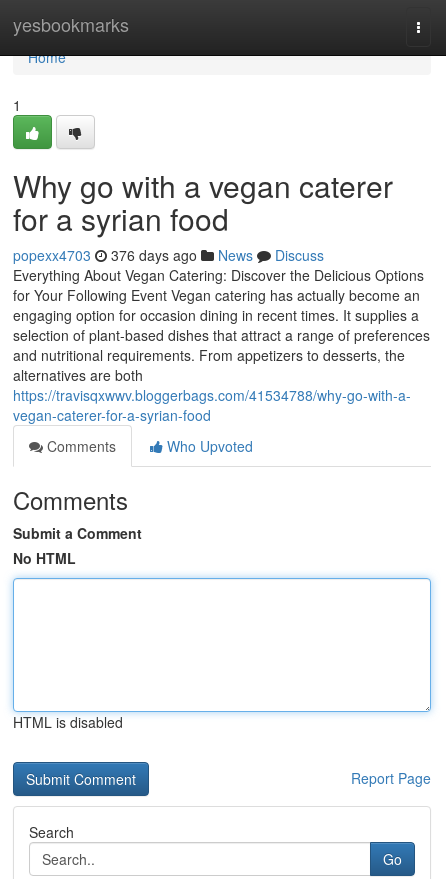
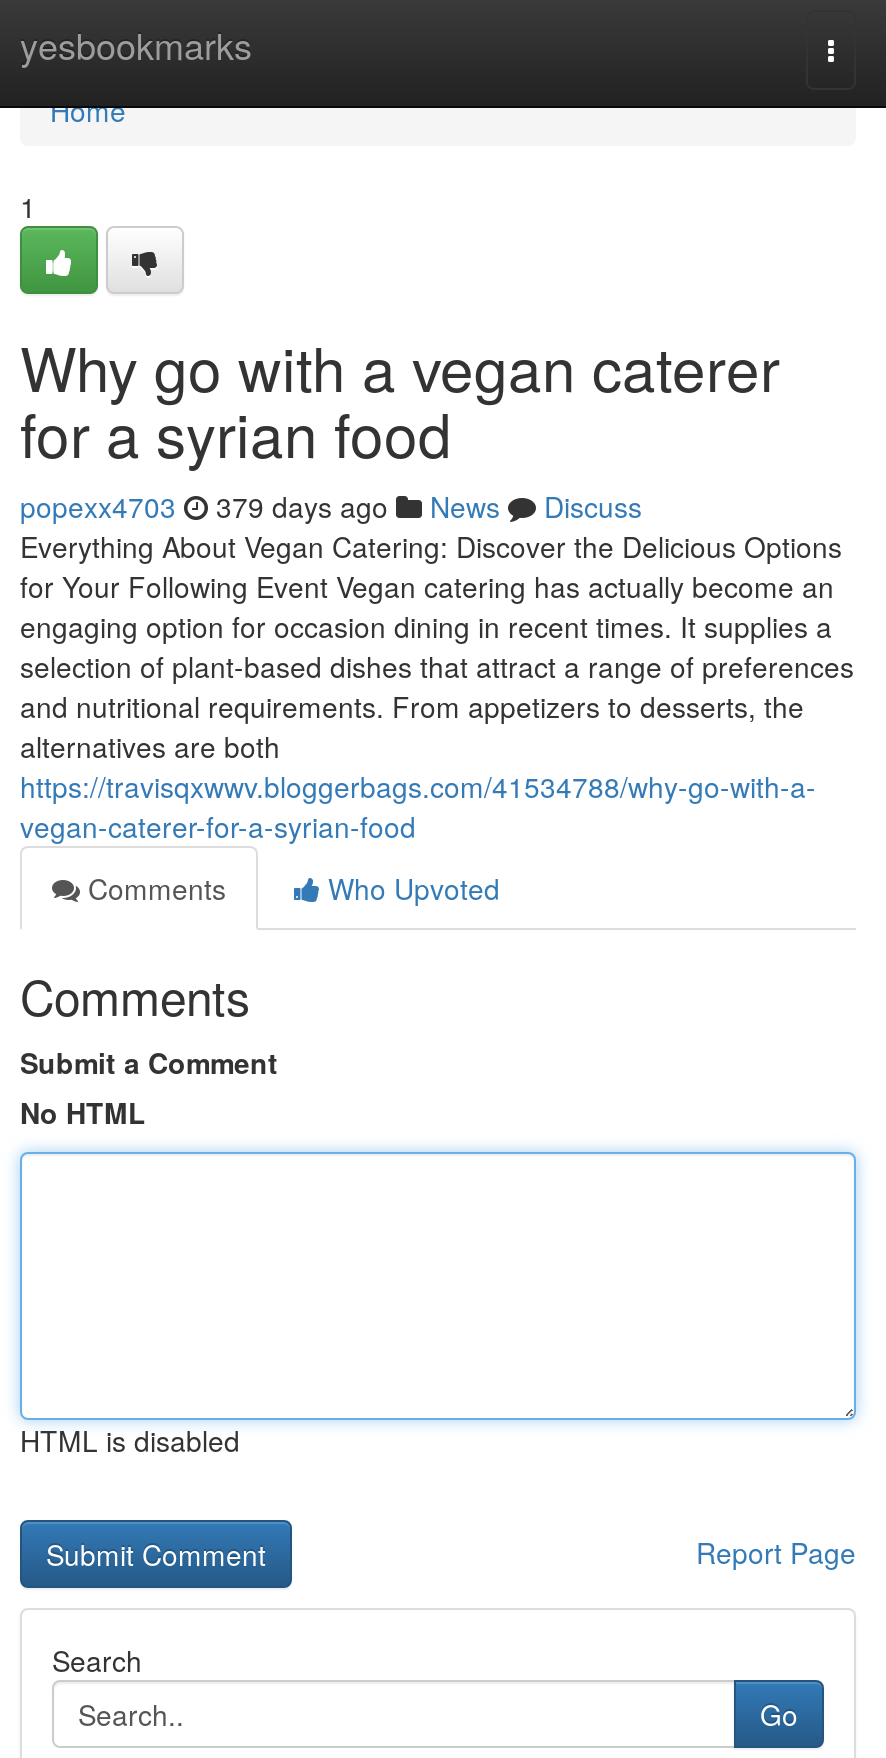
- popexx4703 376 days ago News Discuss
+ popexx4703 379 days ago News Discuss
